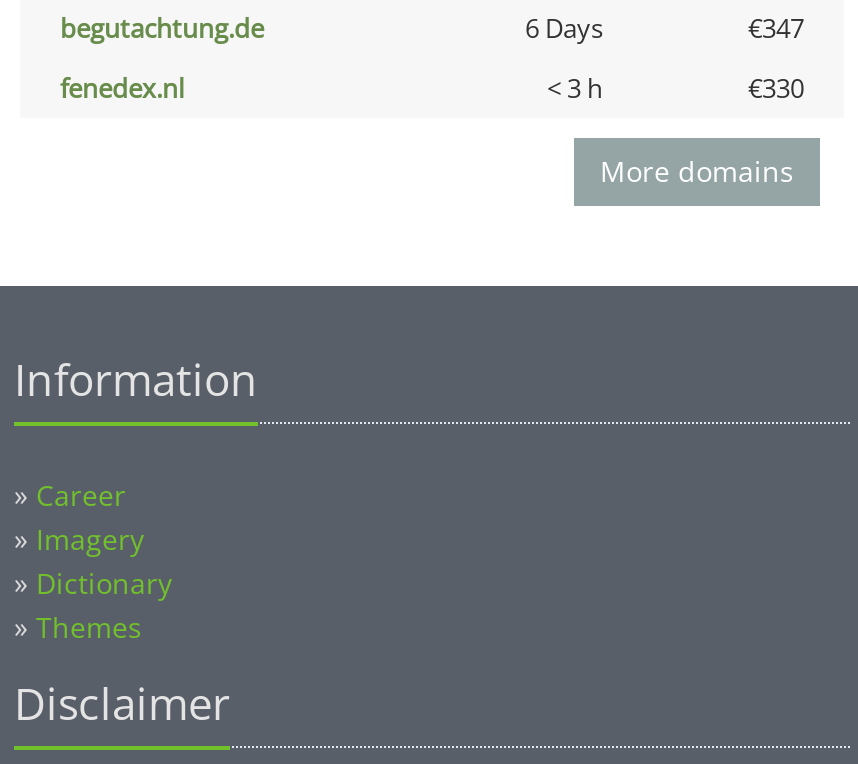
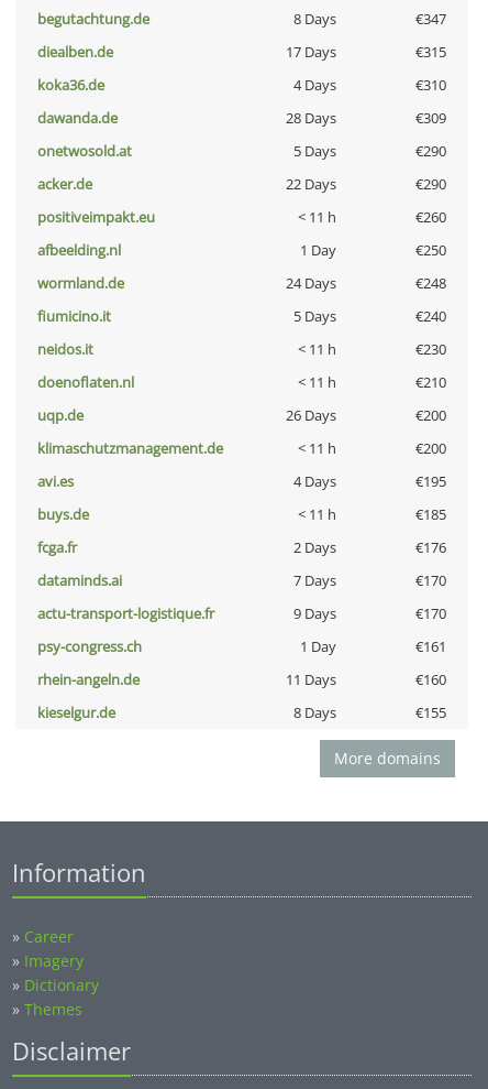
- 6 Days
+ 8 Days

- fenedex.nl
- < 3 h
- €330
+ diealben.de
+ 17 Days
+ €315
+ koka36.de
+ 4 Days
+ €310
+ dawanda.de
+ 28 Days
+ €309
+ onetwosold.at
+ 5 Days
+ €290
+ acker.de
+ 22 Days
+ €290
+ positiveimpakt.eu
+ < 11 h
+ €260
+ afbeelding.nl
+ 1 Day
+ €250
+ wormland.de
+ 24 Days
+ €248
+ fiumicino.it
+ 5 Days
+ €240
+ neidos.it
+ < 11 h
+ €230
+ doenoflaten.nl
+ < 11 h
+ €210
+ uqp.de
+ 26 Days
+ €200
+ klimaschutzmanagement.de
+ < 11 h
+ €200
+ avi.es
+ 4 Days
+ €195
+ buys.de
+ < 11 h
+ €185
+ fcga.fr
+ 2 Days
+ €176
+ dataminds.ai
+ 7 Days
+ €170
+ actu-transport-logistique.fr
+ 9 Days
+ €170
+ psy-congress.ch
+ 1 Day
+ €161
+ rhein-angeln.de
+ 11 Days
+ €160
+ kieselgur.de
+ 8 Days
+ €155
